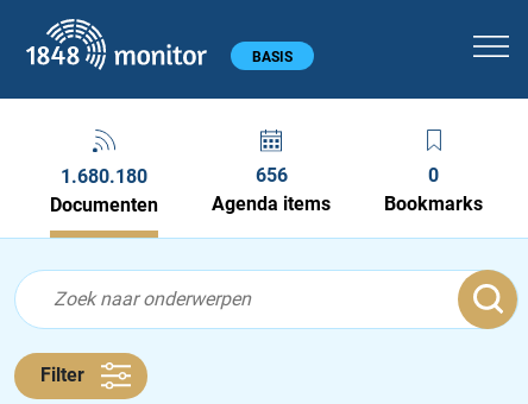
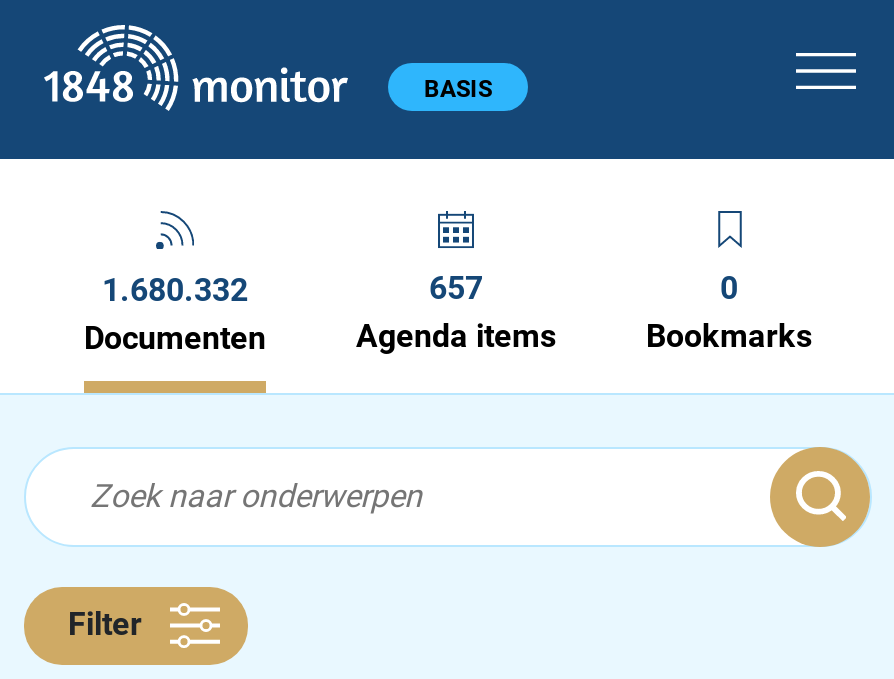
- 1.680.180
+ 1.680.332

- 656
+ 657
